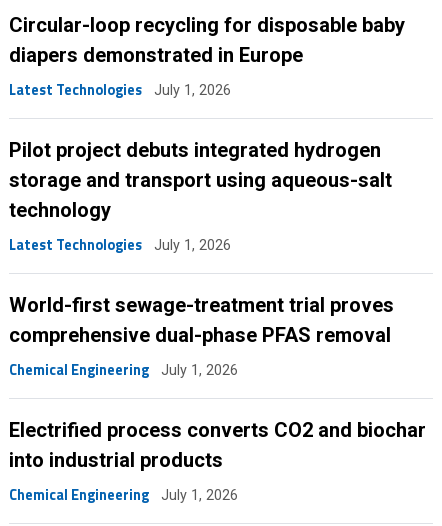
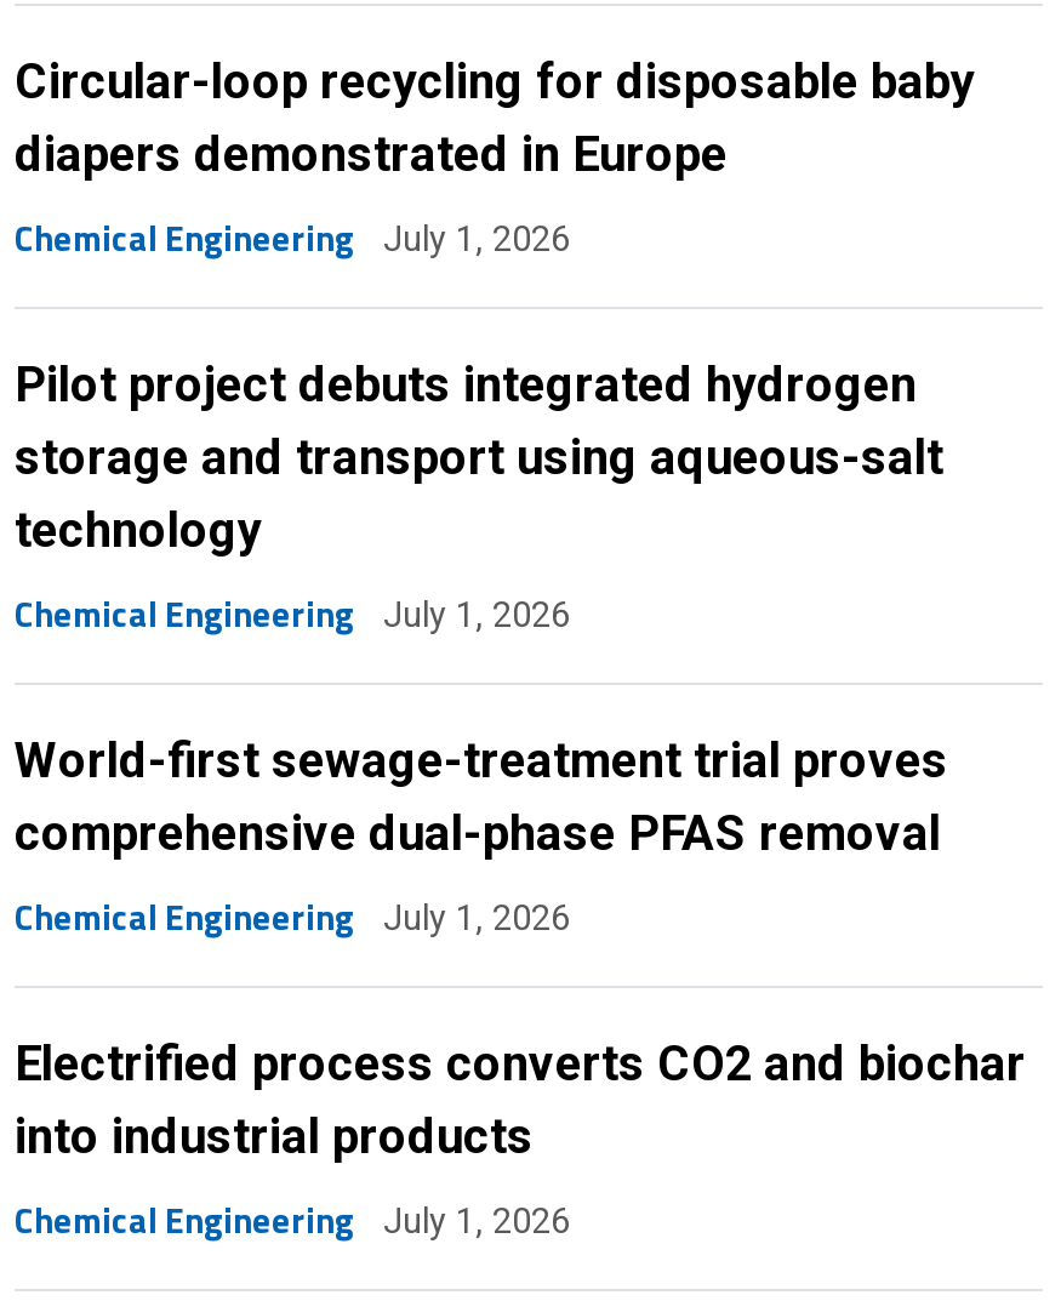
- Latest Technologies July 1, 2026
+ Chemical Engineering July 1, 2026

- Latest Technologies July 1, 2026
+ Chemical Engineering July 1, 2026
